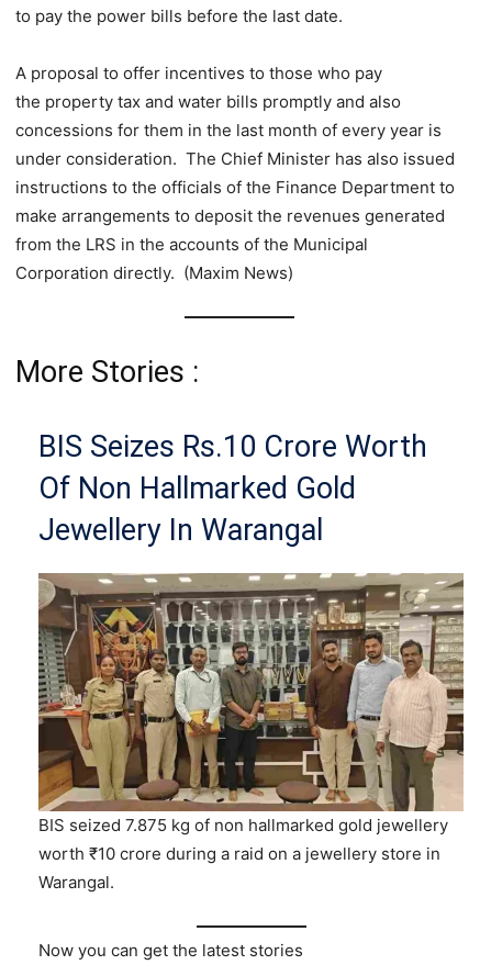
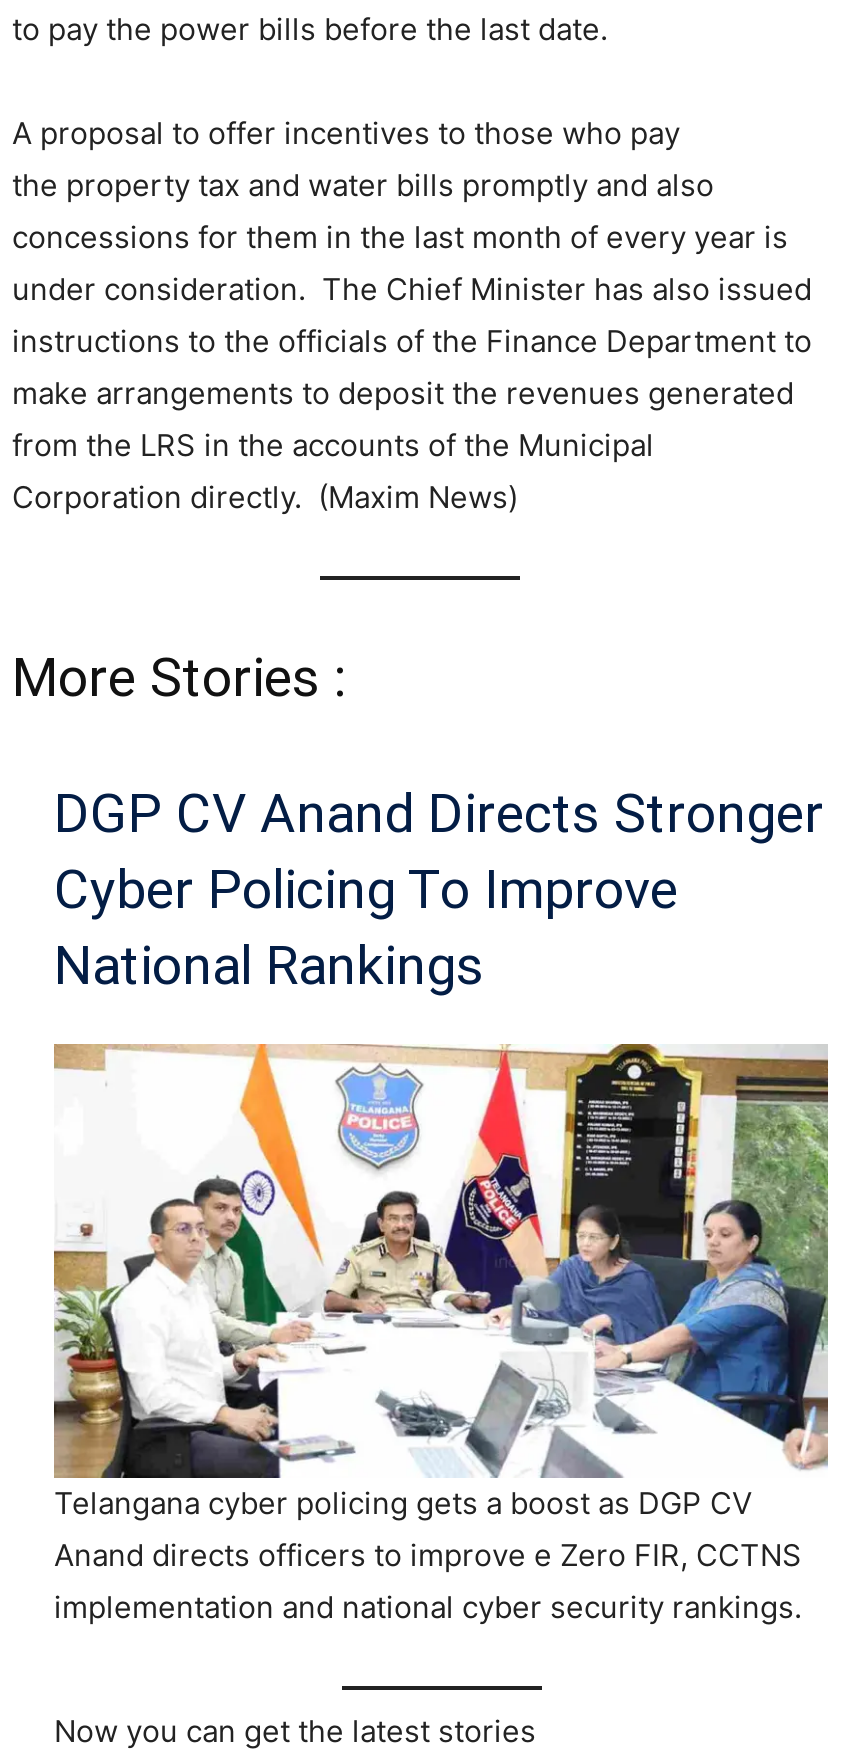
- BIS Seizes Rs.10 Crore Worth
- Of Non Hallmarked Gold
- Jewellery In Warangal
+ DGP CV Anand Directs Stronger
+ Cyber Policing To Improve
+ National Rankings

- [image]
- BIS seized 7.875 kg of non hallmarked gold jewellery
- worth ₹10 crore during a raid on a jewellery store in
- Warangal.
+ [image]
+ Telangana cyber policing gets a boost as DGP CV
+ Anand directs officers to improve e Zero FIR, CCTNS
+ implementation and national cyber security rankings.
